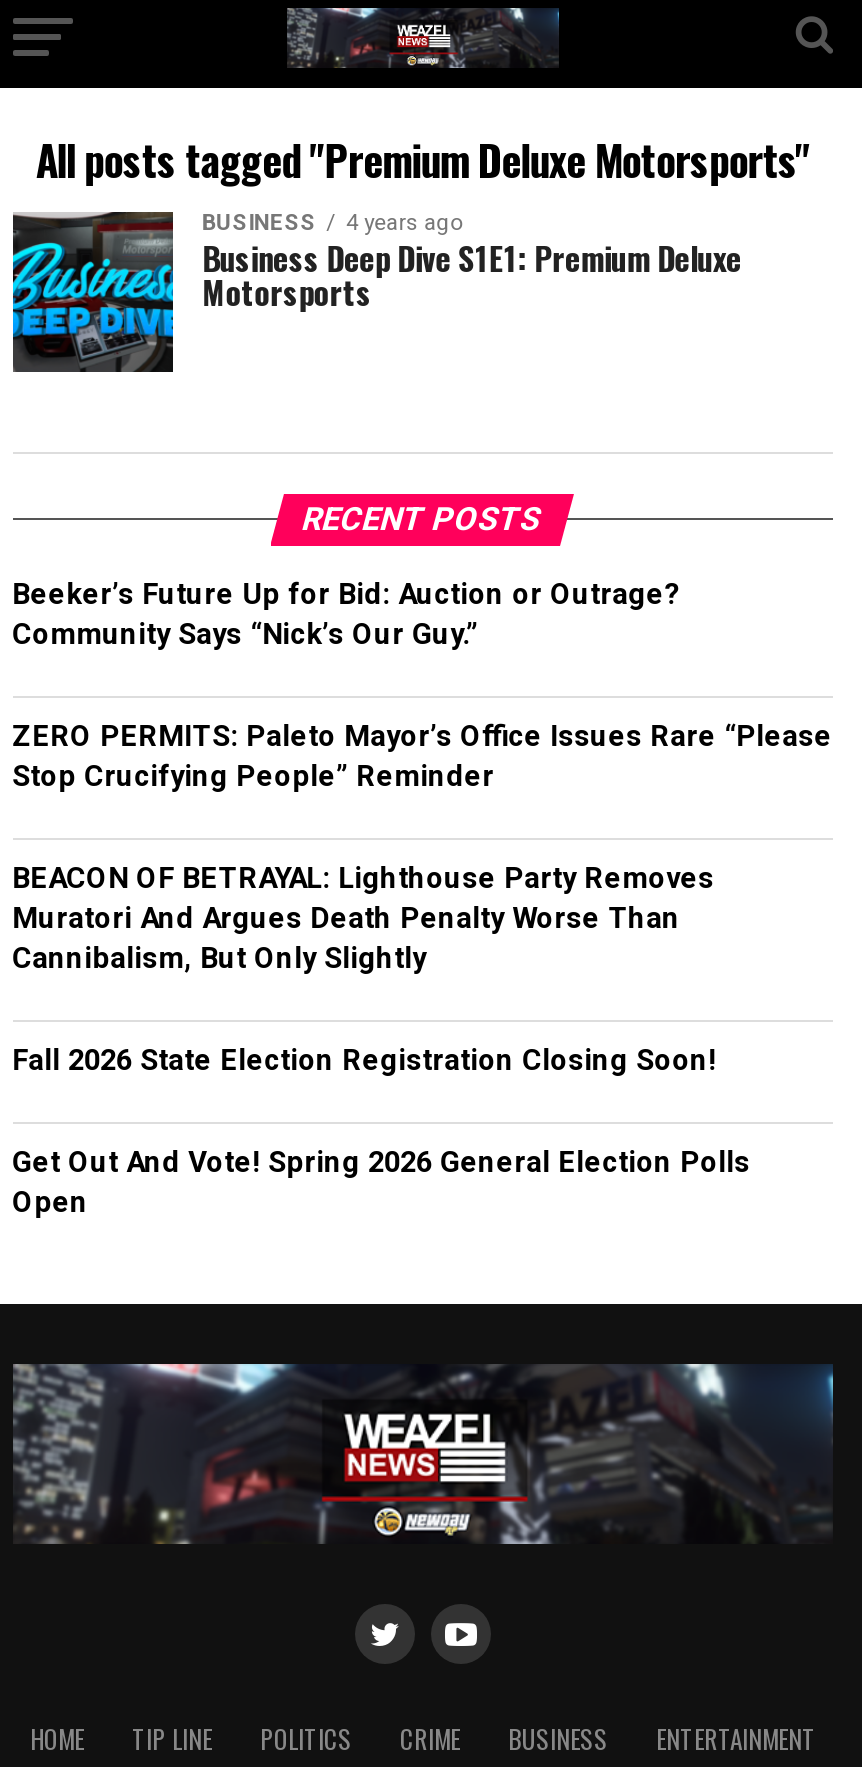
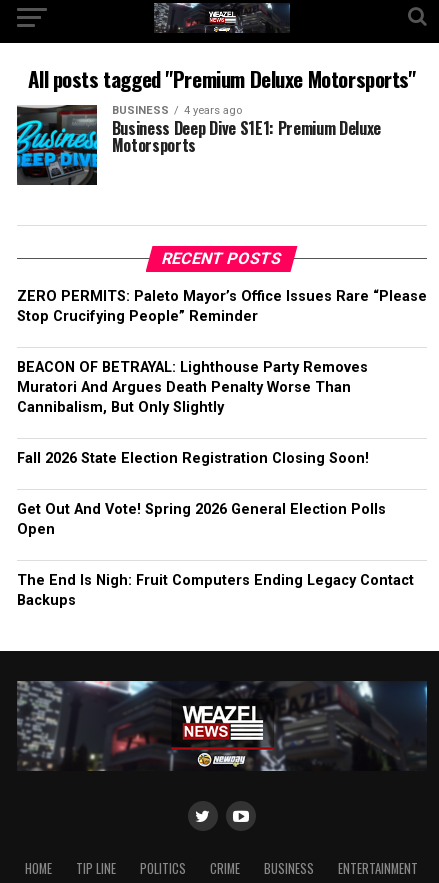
- Beeker’s Future Up for Bid: Auction or Outrage?
- Community Says “Nick’s Our Guy.”

moved up: ZERO PERMITS: Paleto Mayor’s Office Issues Rare “Please | Stop Crucifying People” Reminder | BEACON OF BETRAYAL: Lighthouse Party Removes | Muratori And Argues Death Penalty Worse Than | Cannibalism, But Only Slightly | Fall 2026 State Election Registration Closing Soon! | Get Out And Vote! Spring 2026 General Election Polls | Open

+ The End Is Nigh: Fruit Computers Ending Legacy Contact
+ Backups
